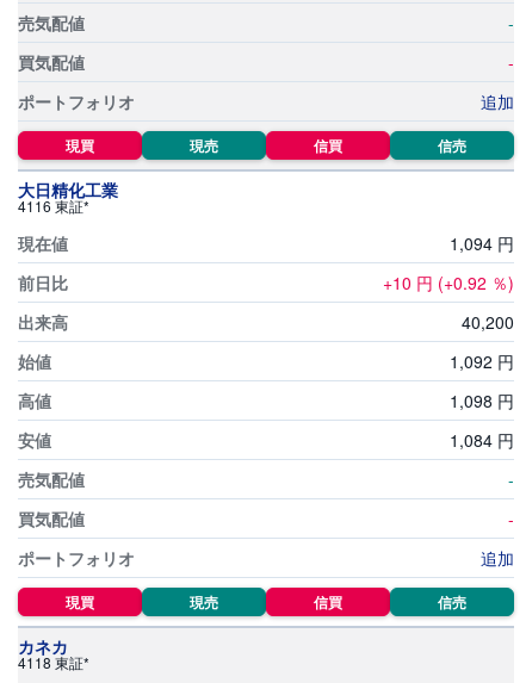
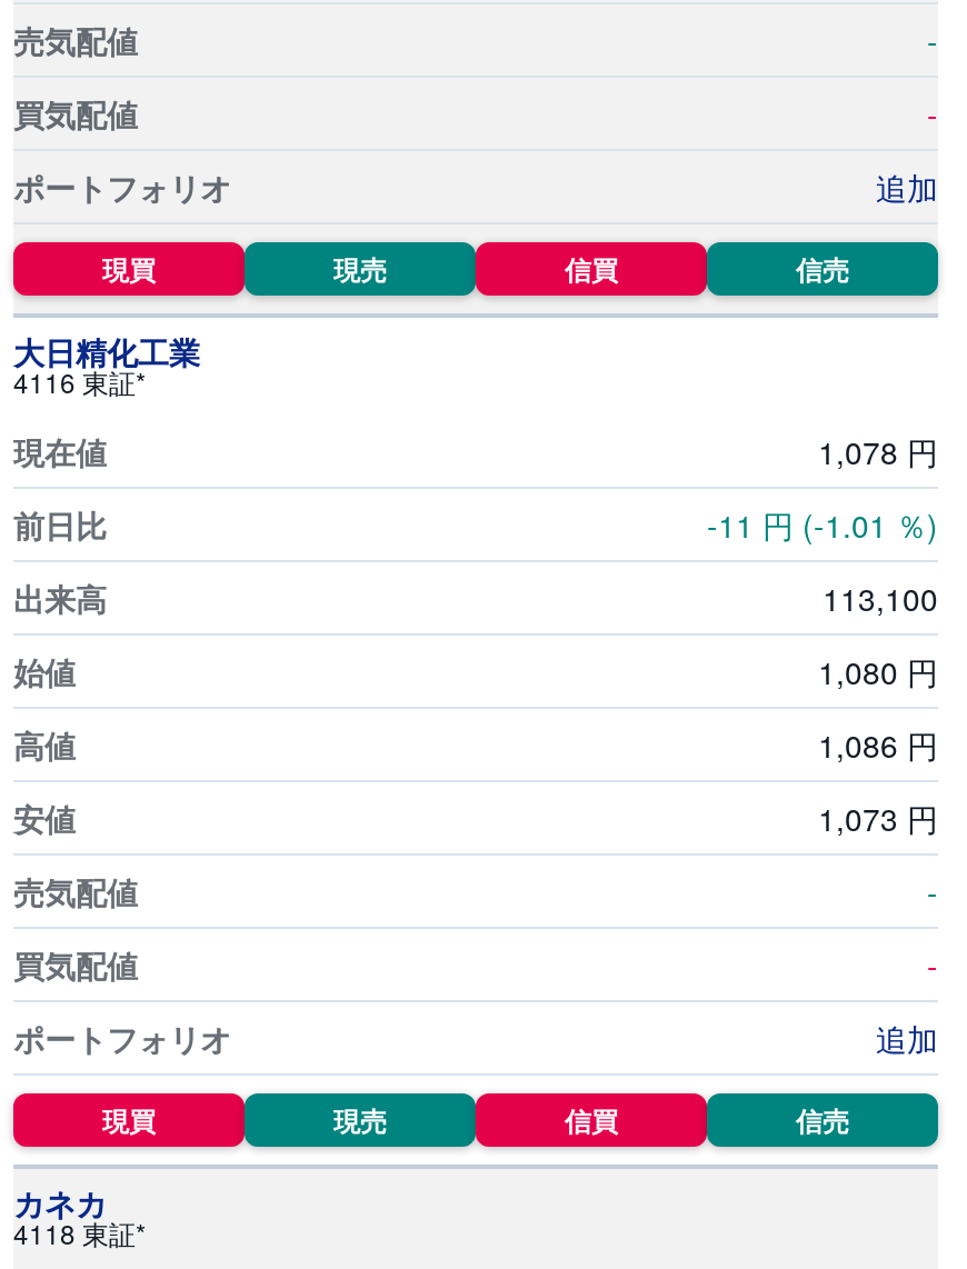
- 1, 094 円
+ 1, 078 円

- +10 円 (+0.92 ％)
+ -11 円 (-1.01 ％)

- 40,200
+ 113,100

- 1, 092 円
+ 1, 080 円

- 1, 098 円
+ 1, 086 円

- 1, 084 円
+ 1, 073 円
